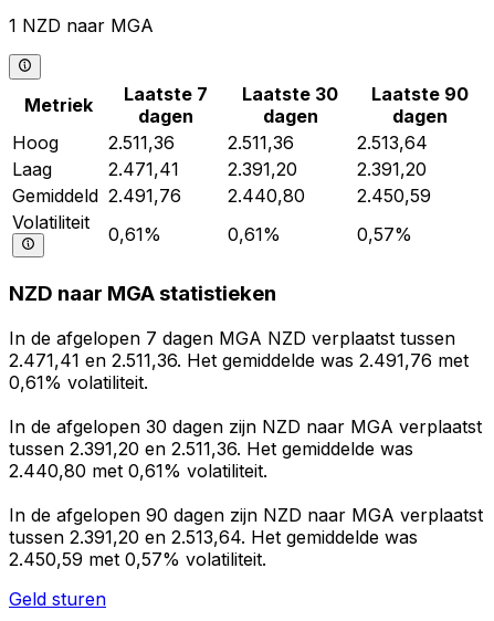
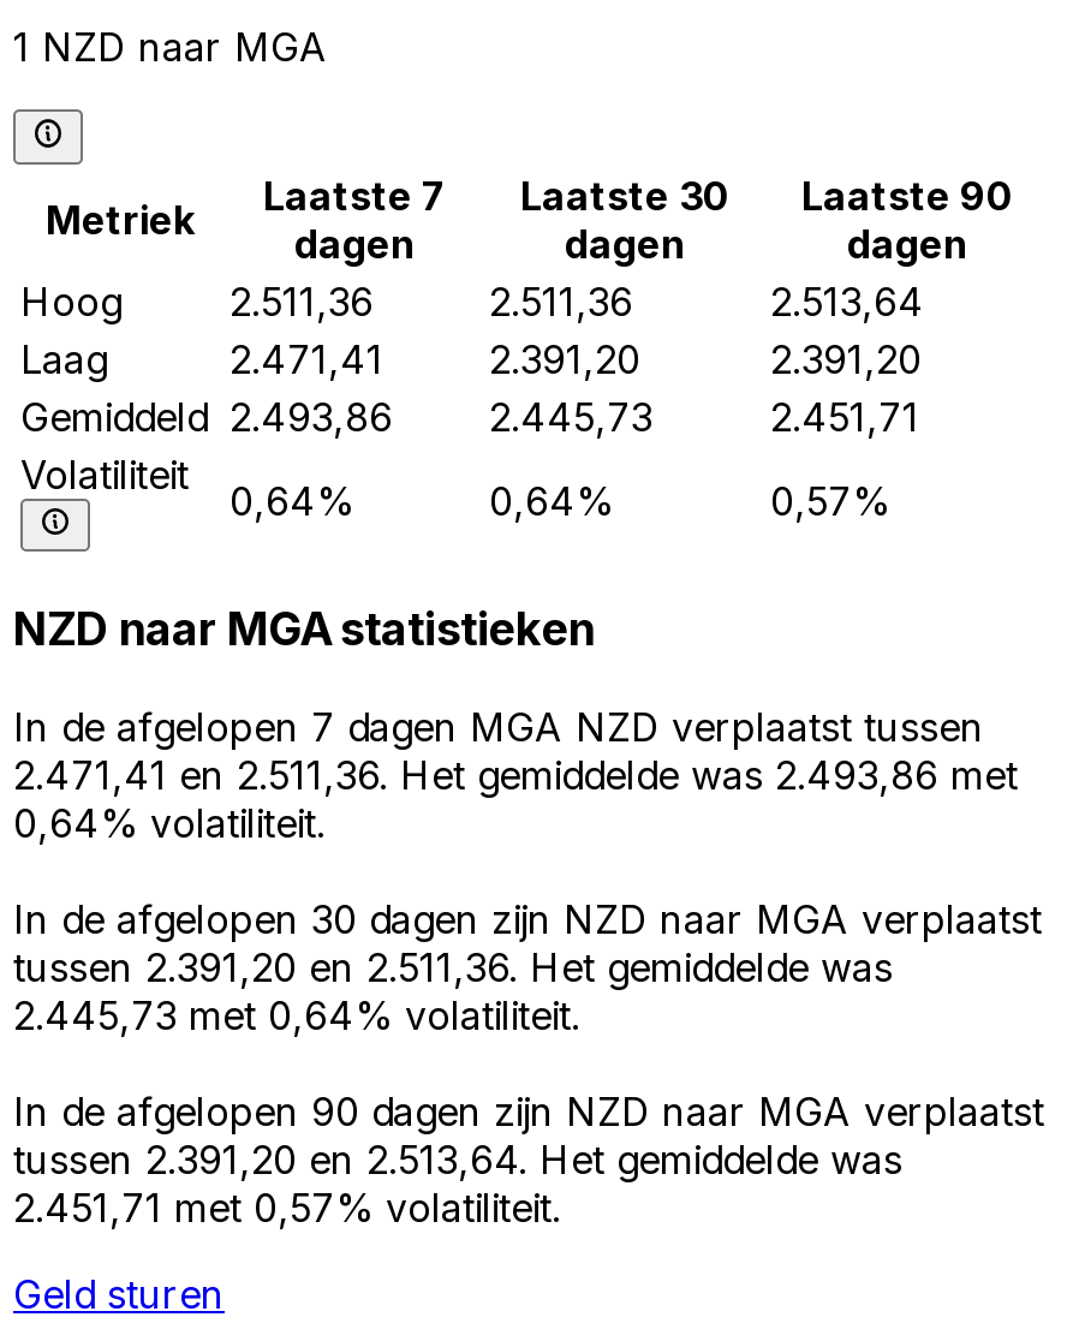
- Gemiddeld 2.491,76
+ Gemiddeld 2.493,86

- 2.440,80
+ 2.445,73

- 2.450,59
+ 2.451,71

- 0,61%
+ 0,64%

- 0,61%
+ 0,64%

- 2.471,41 en 2.511,36. Het gemiddelde was 2.491,76 met
+ 2.471,41 en 2.511,36. Het gemiddelde was 2.493,86 met

- 0,61% volatiliteit.
+ 0,64% volatiliteit.

- 2.440,80 met 0,61% volatiliteit.
+ 2.445,73 met 0,64% volatiliteit.

- 2.450,59 met 0,57% volatiliteit.
+ 2.451,71 met 0,57% volatiliteit.
